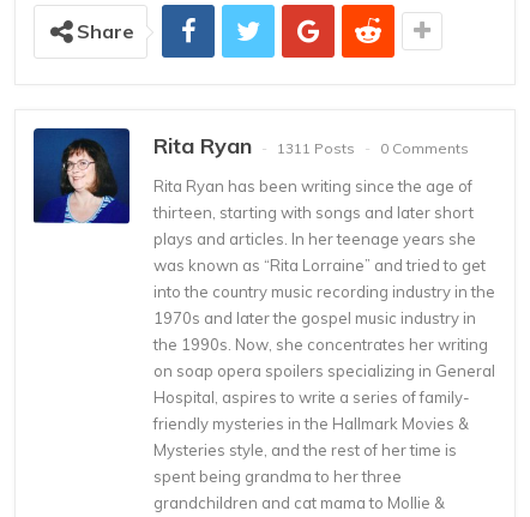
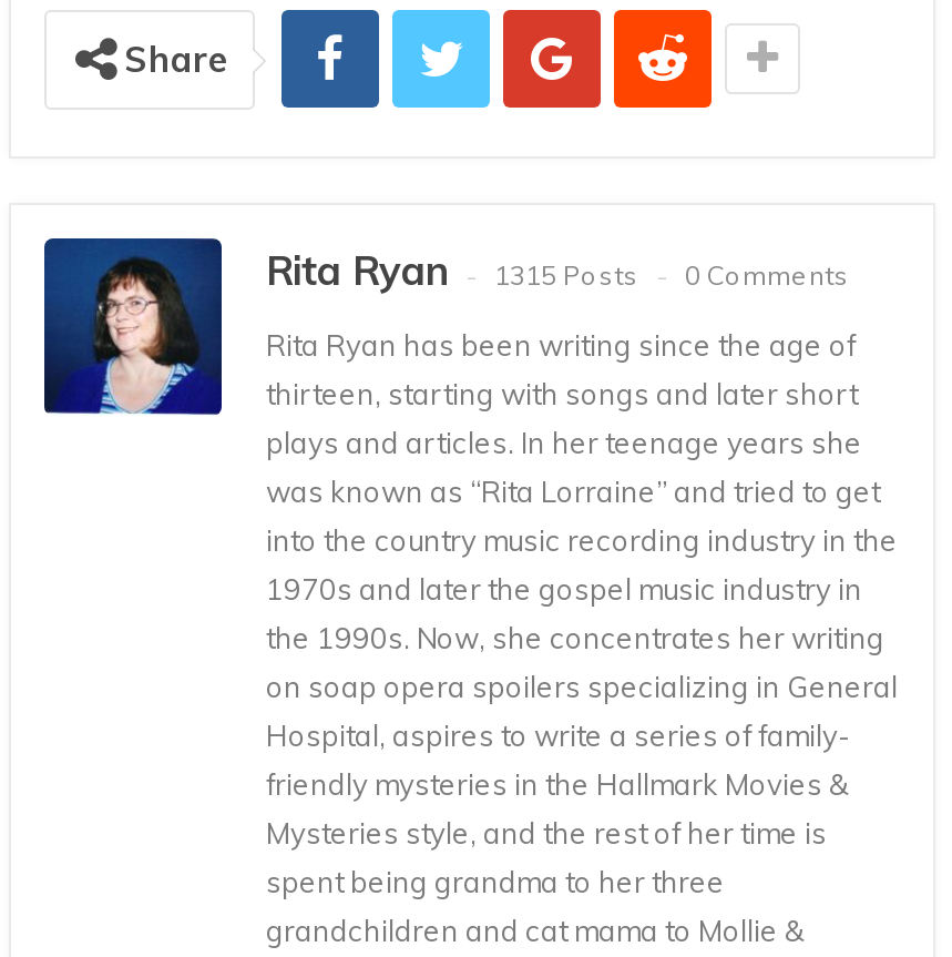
- Rita Ryan 1311 Posts 0 Comments
+ Rita Ryan 1315 Posts 0 Comments
